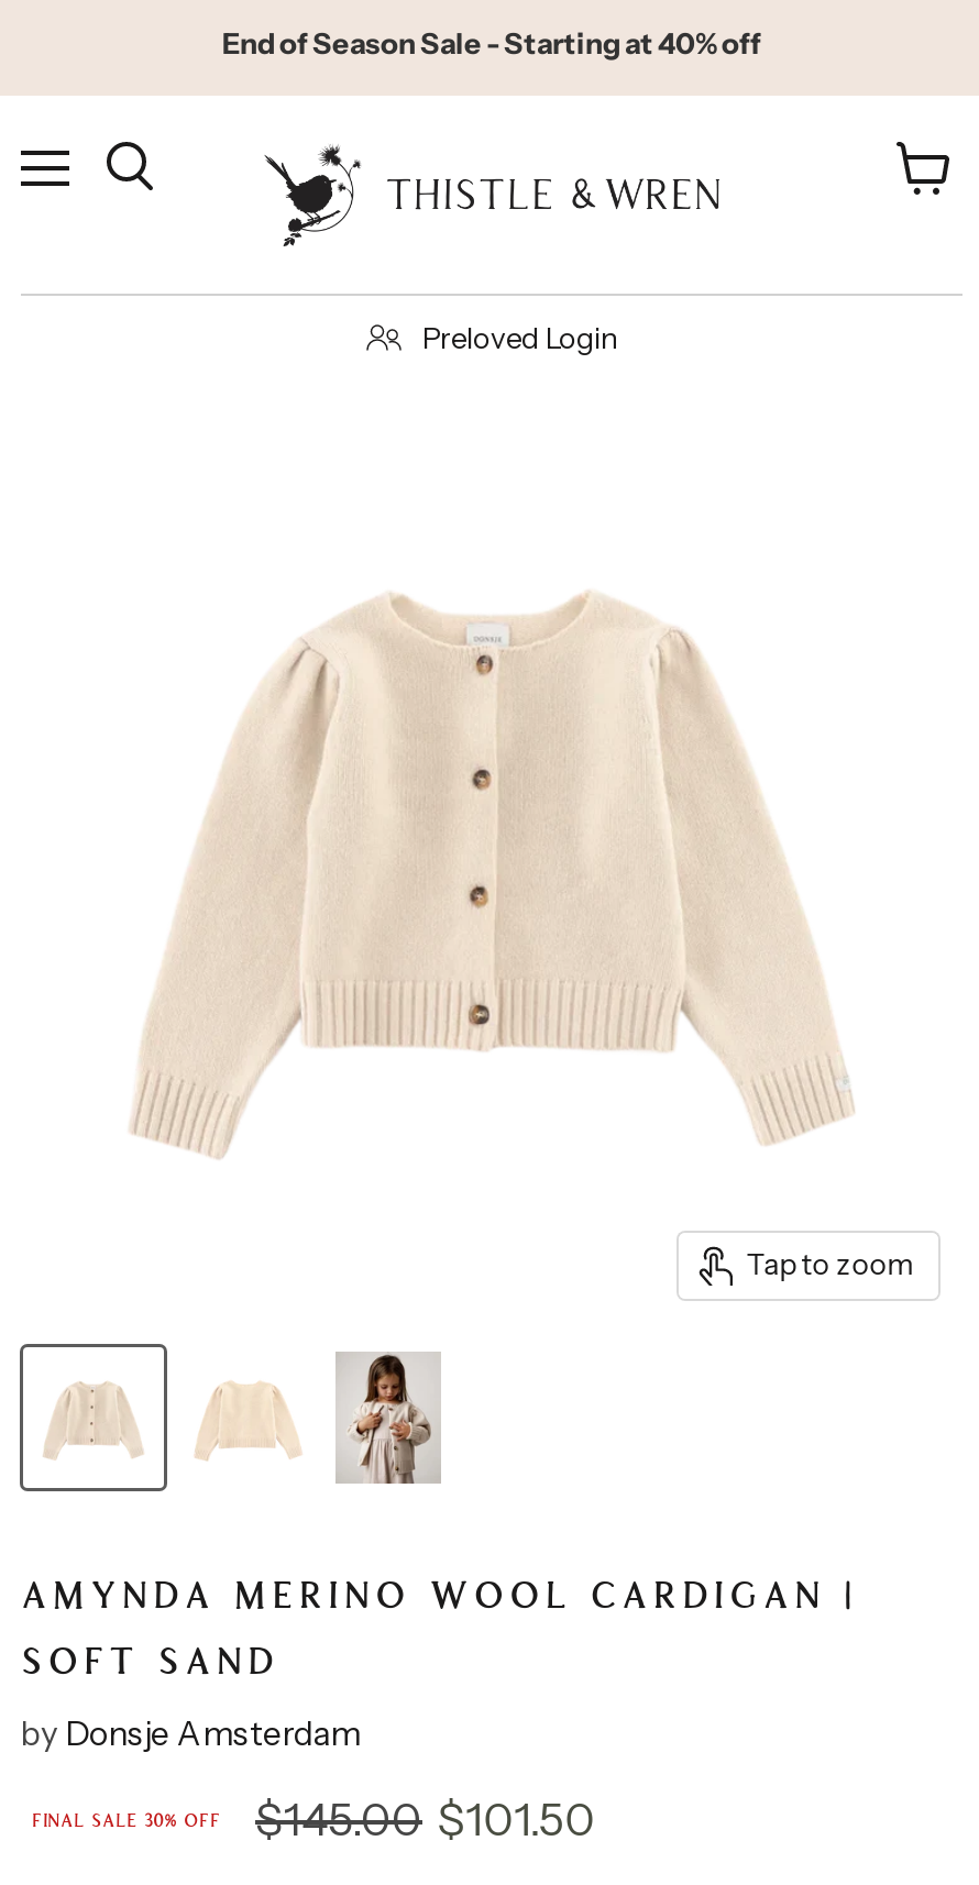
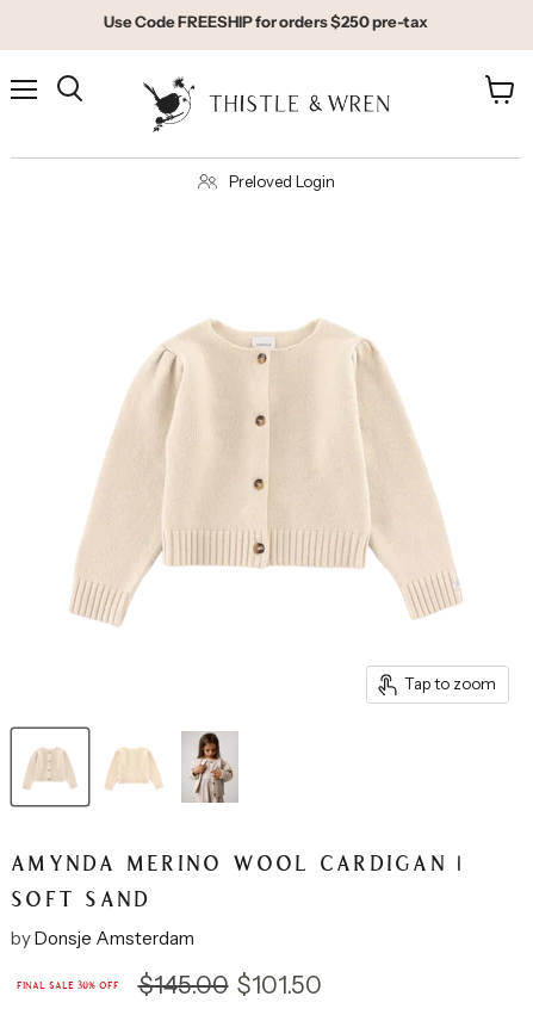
- End of Season Sale - Starting at 40% off
+ Use Code FREESHIP for orders $250 pre-tax
